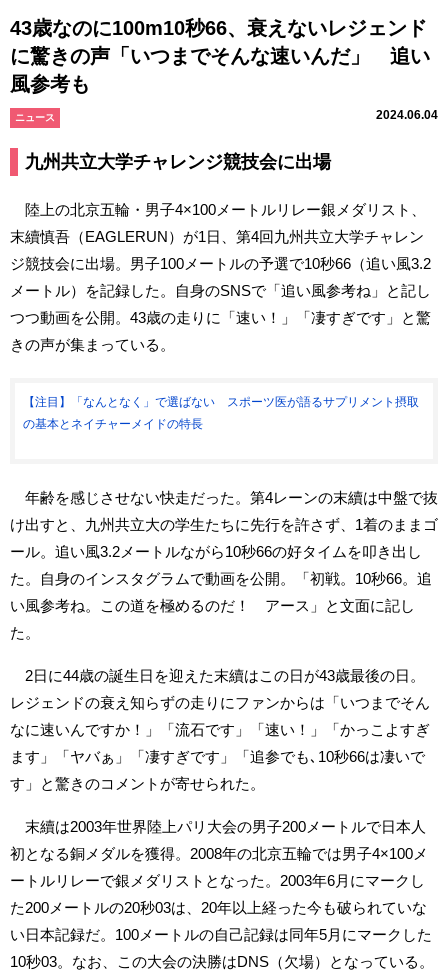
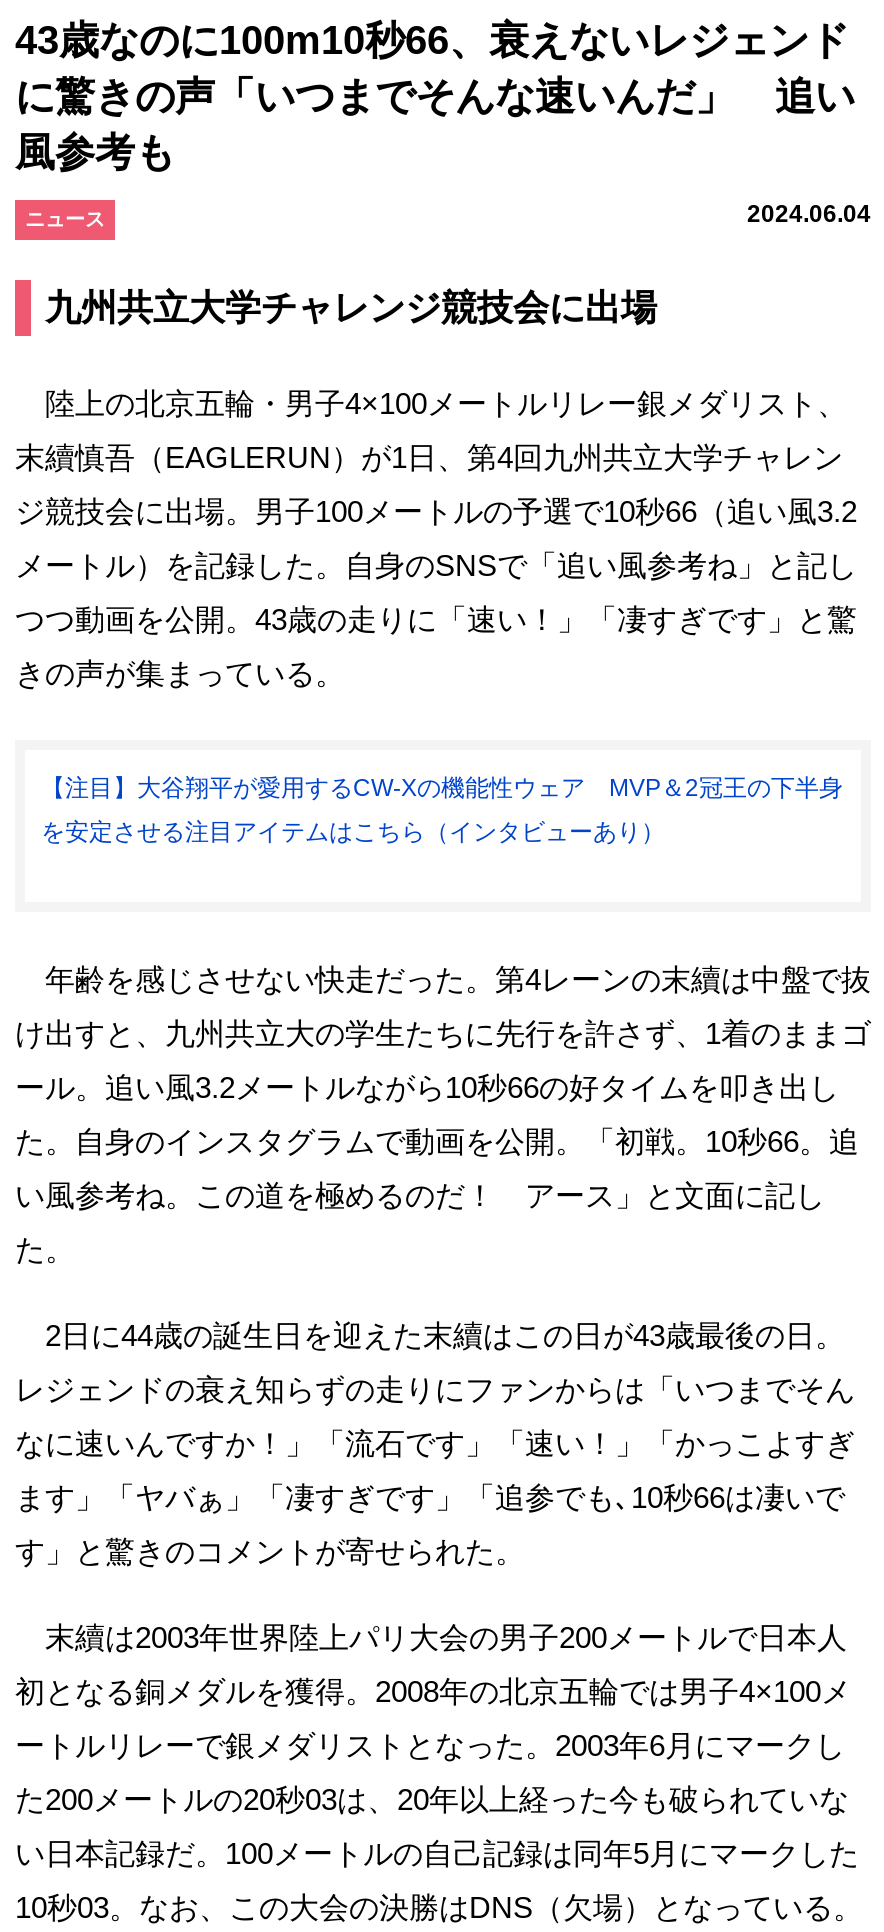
- 【注目】「なんとなく」で選ばない スポーツ医が語るサプリメント摂取
+ 【注目】大谷翔平が愛用するCW-Xの機能性ウェア MVP＆2冠王の下半身

- の基本とネイチャーメイドの特長
+ を安定させる注目アイテムはこちら（インタビューあり）
